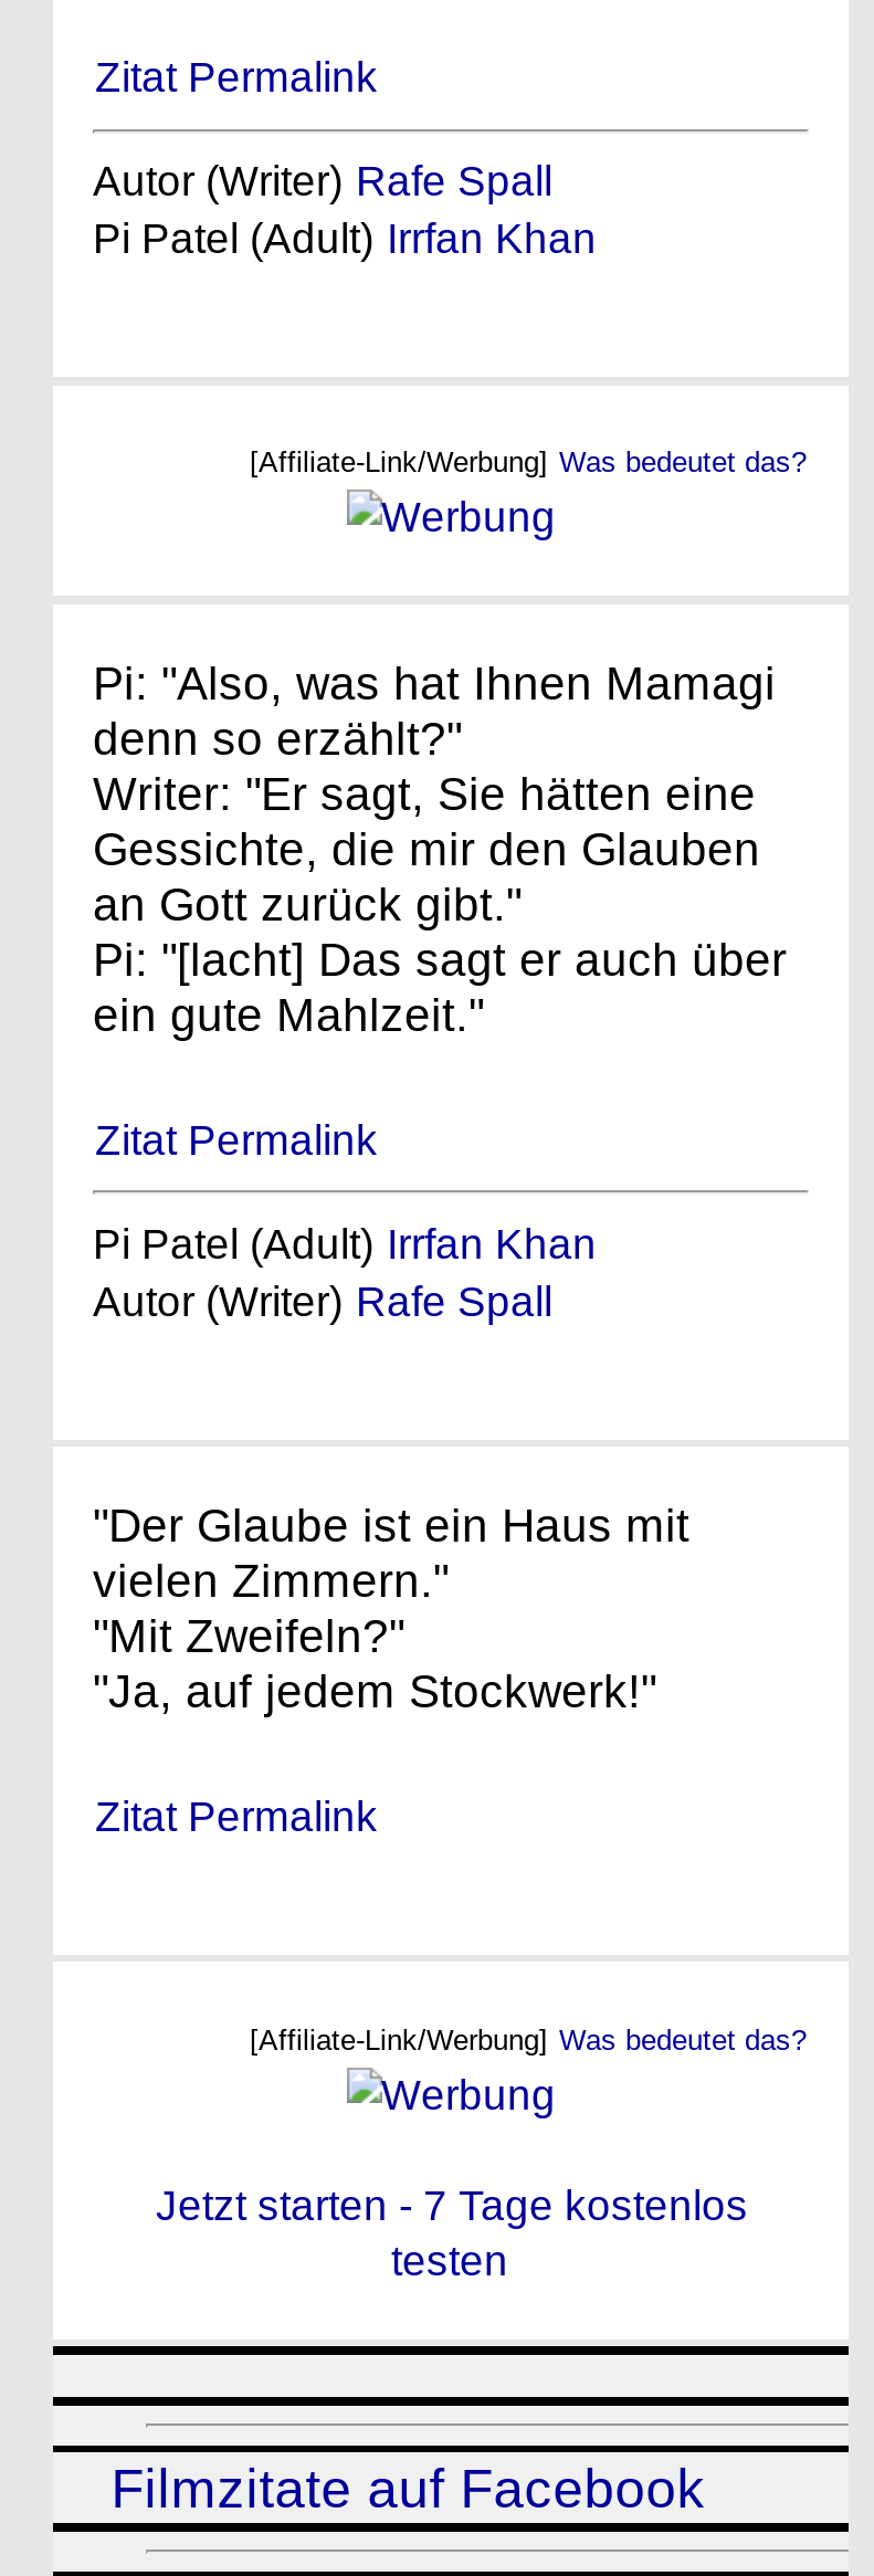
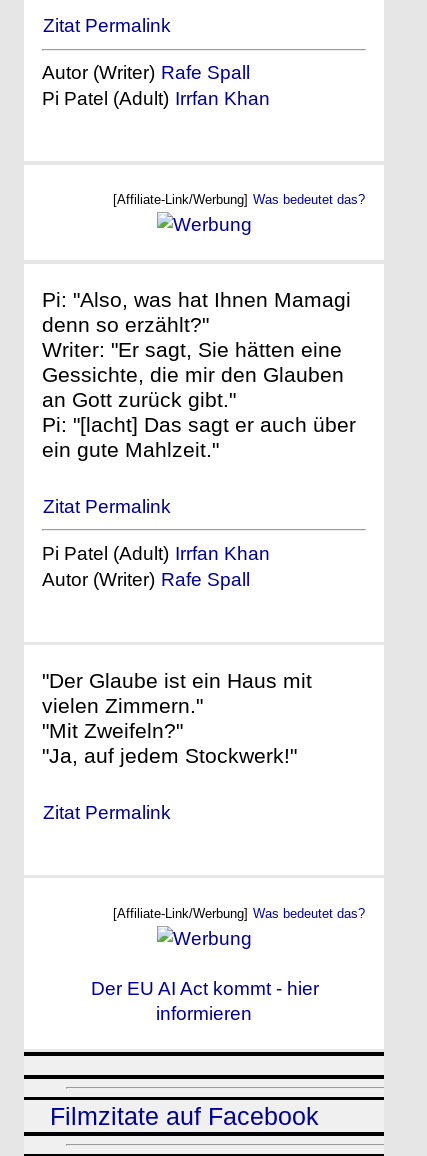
- Jetzt starten - 7 Tage kostenlos
- testen
+ Der EU AI Act kommt - hier
+ informieren
